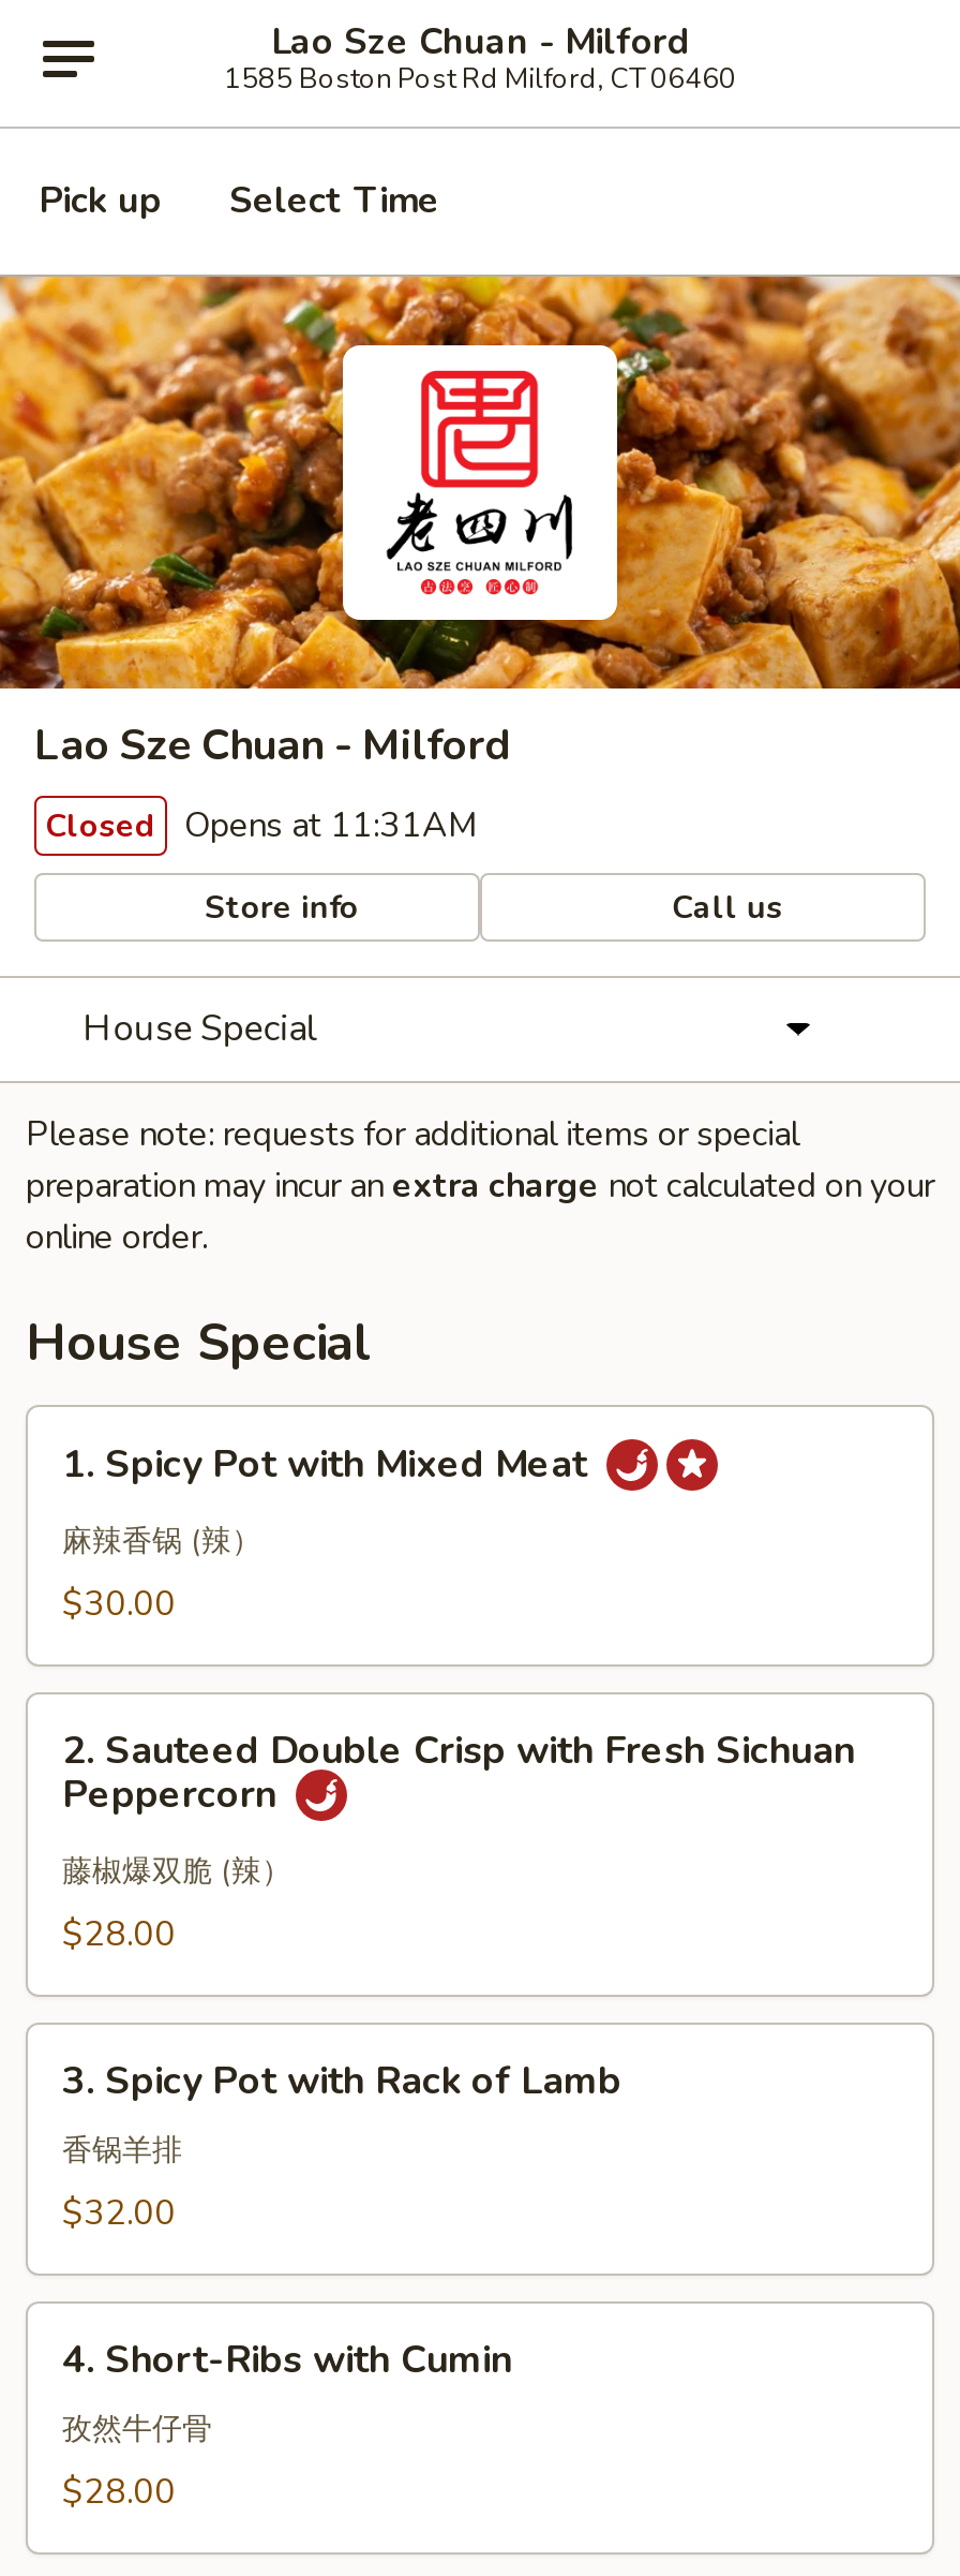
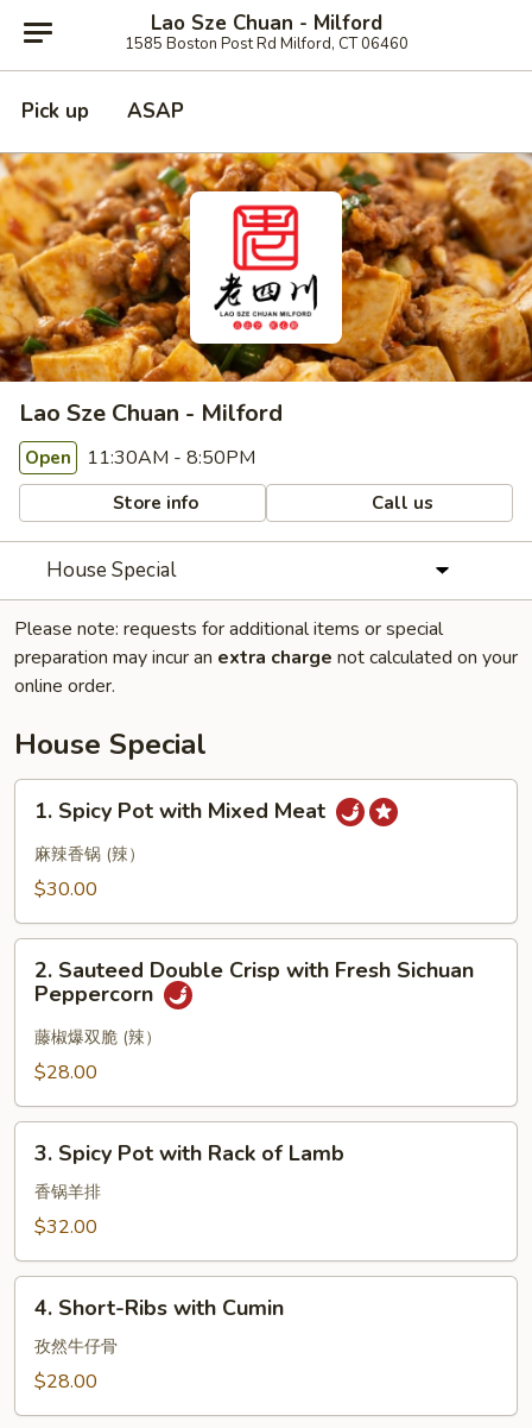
- Select Time
+ ASAP

- Closed Opens at 11:31AM
+ Open 11:30AM - 8:50PM
